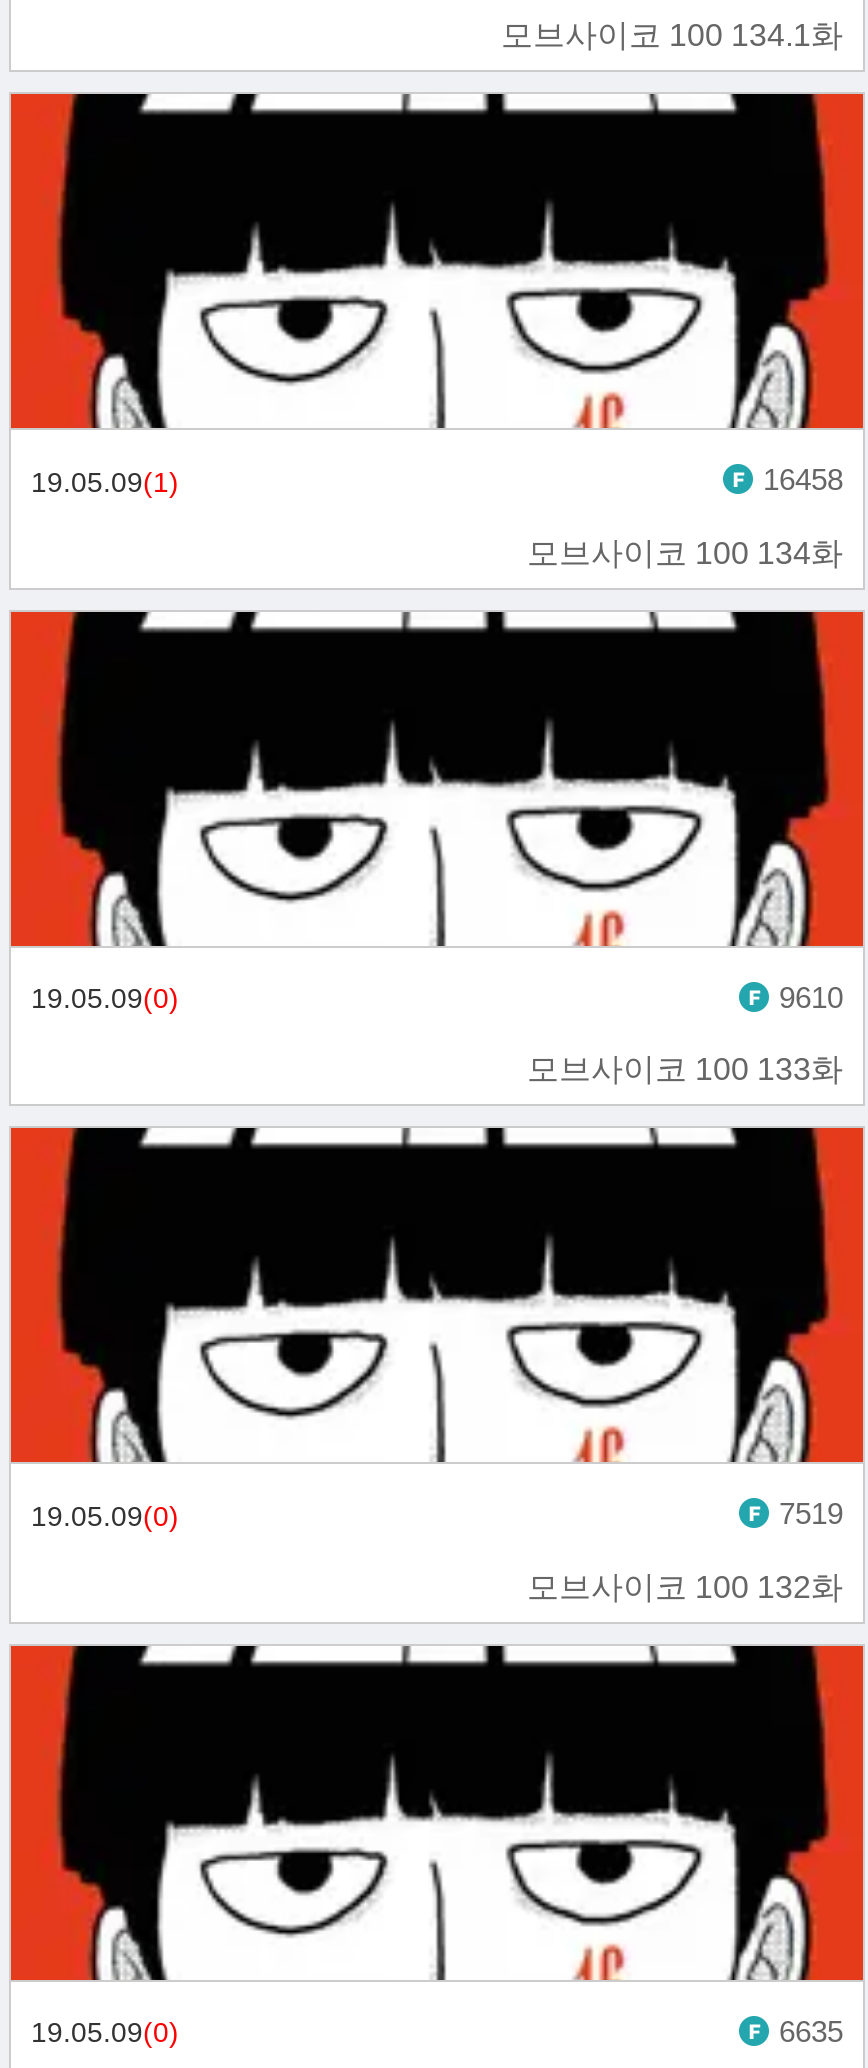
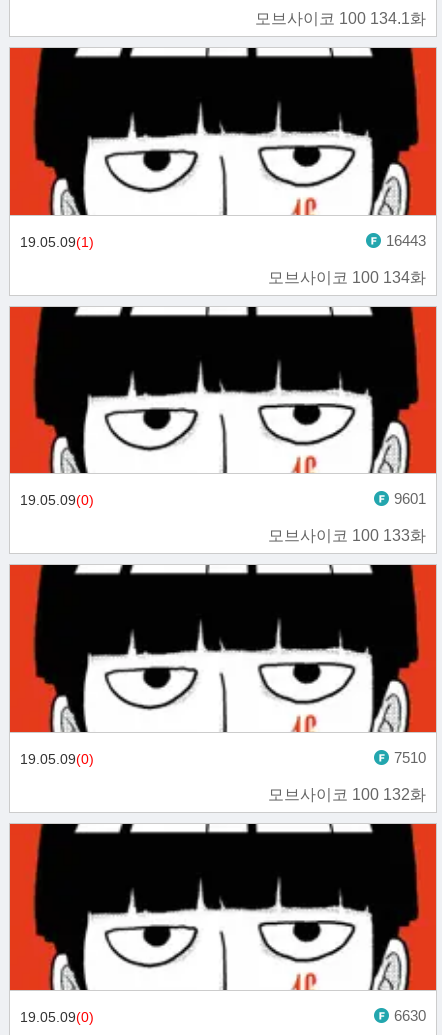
- 16458
+ 16443

- 9610
+ 9601

- 7519
+ 7510

- 6635
+ 6630
